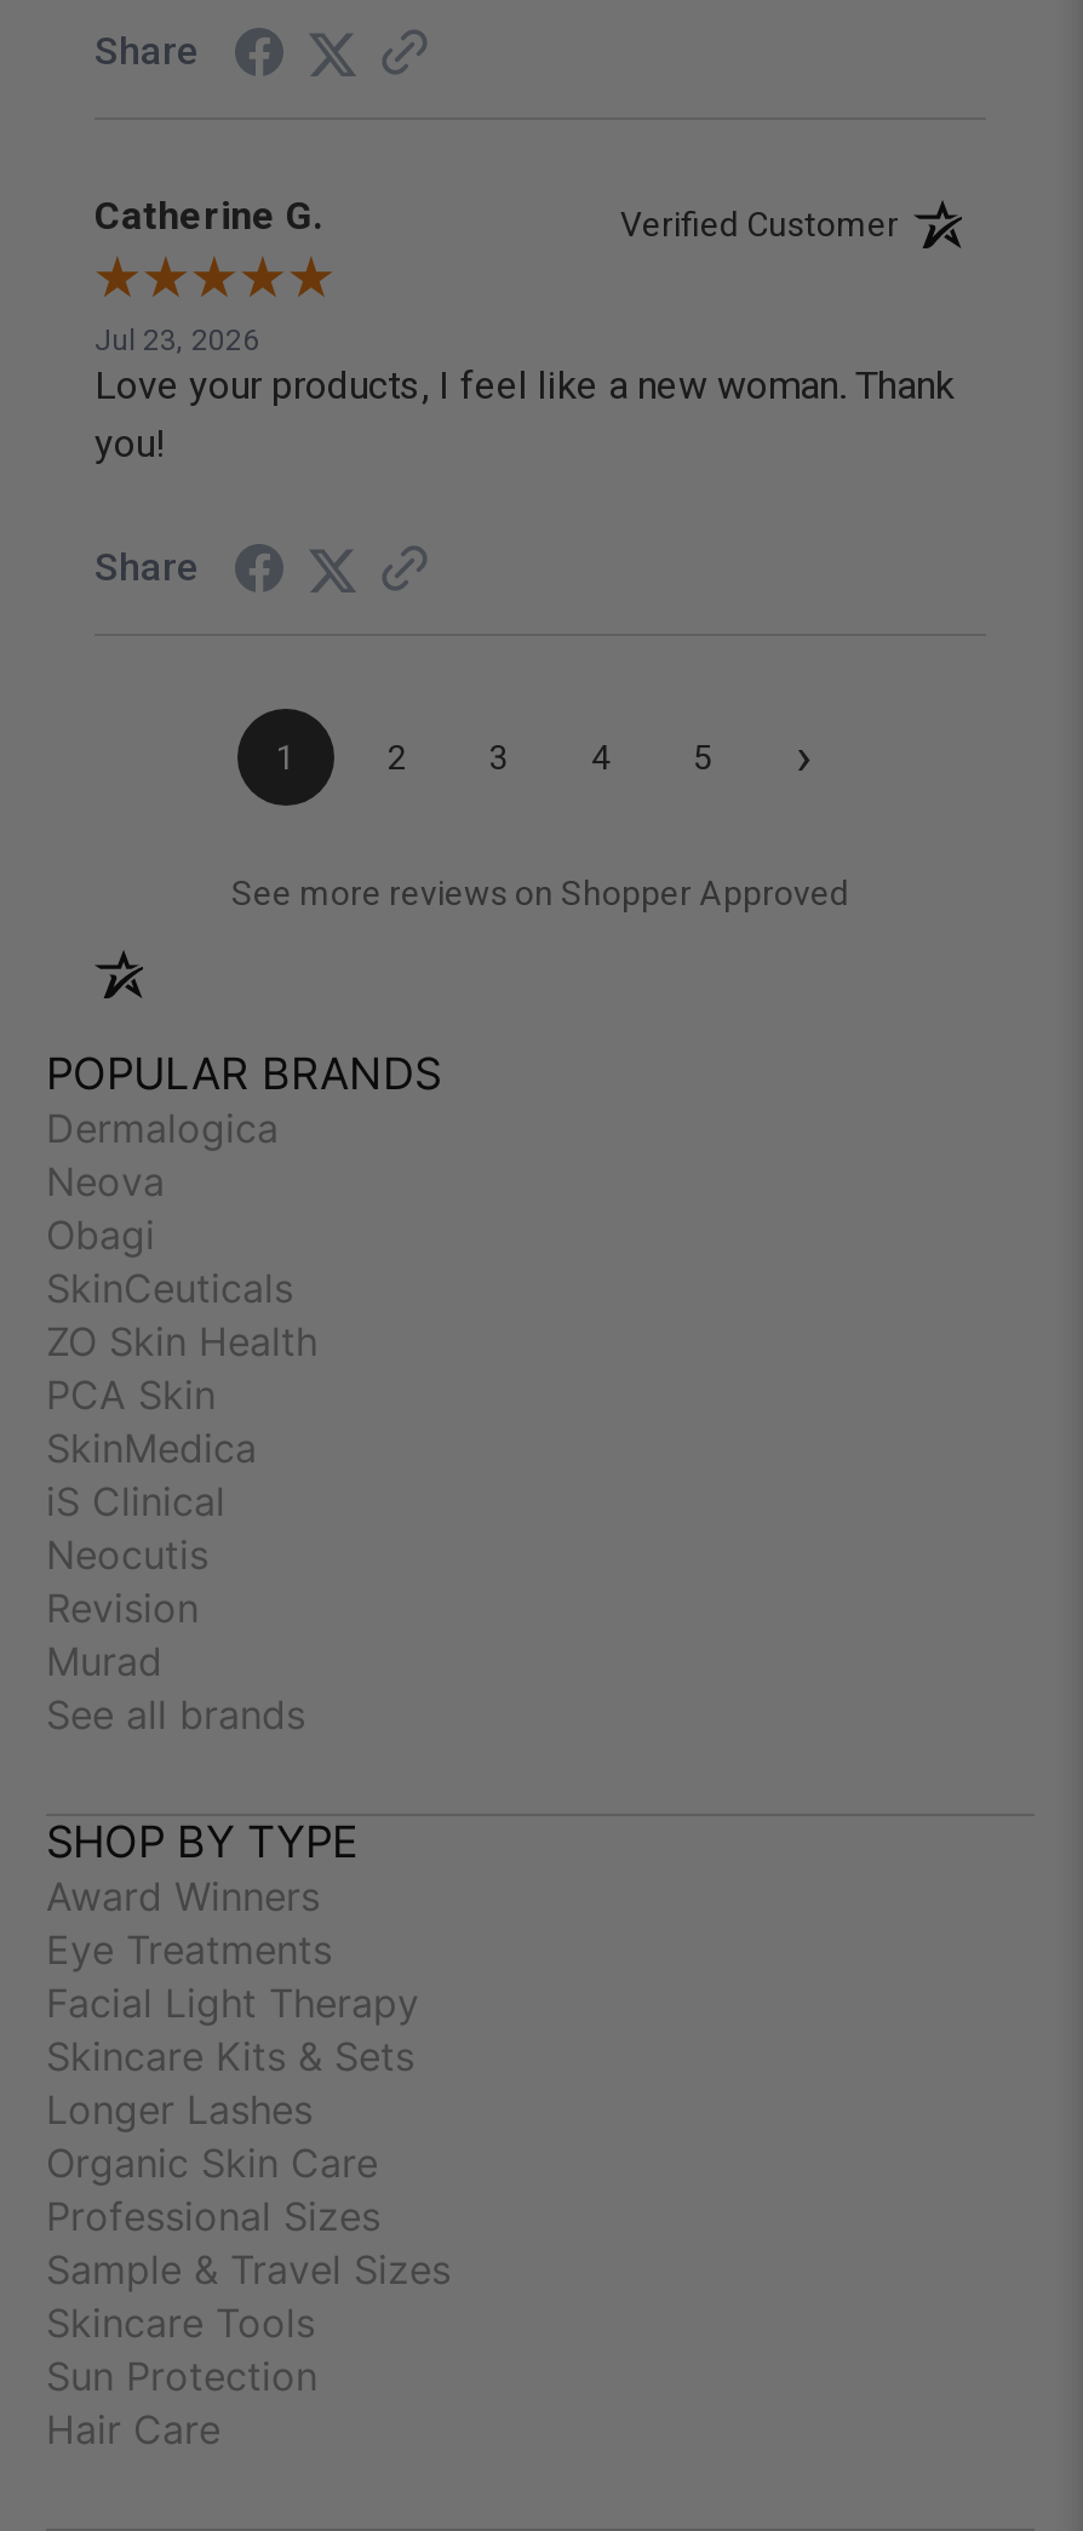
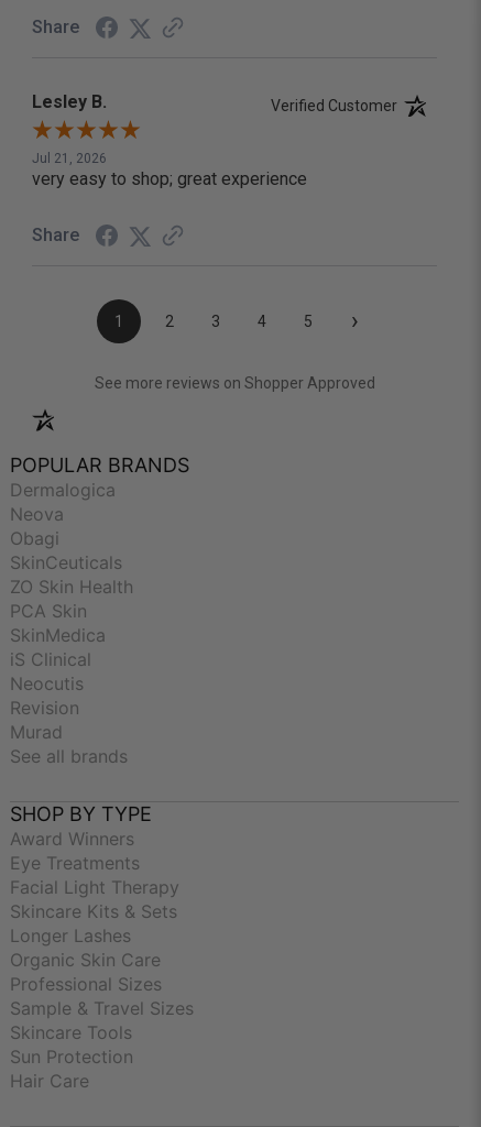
- Catherine G.
+ Lesley B.

- Jul 23, 2026
- Love your products, I feel like a new woman. Thank
- you!
+ Jul 21, 2026
+ very easy to shop; great experience
